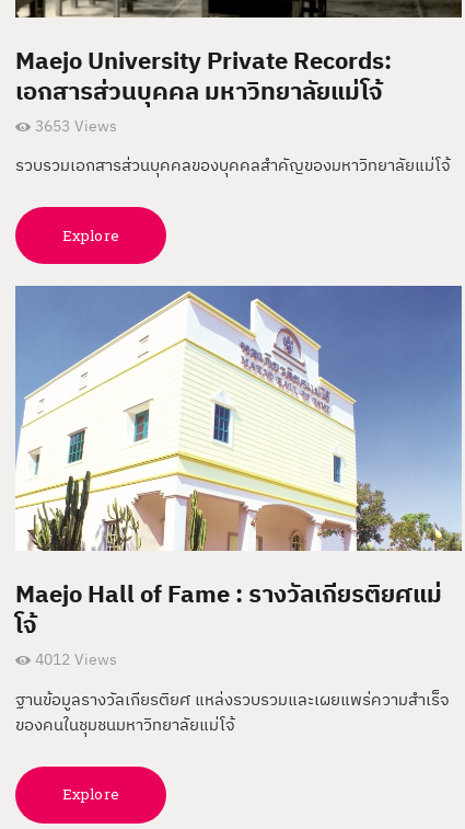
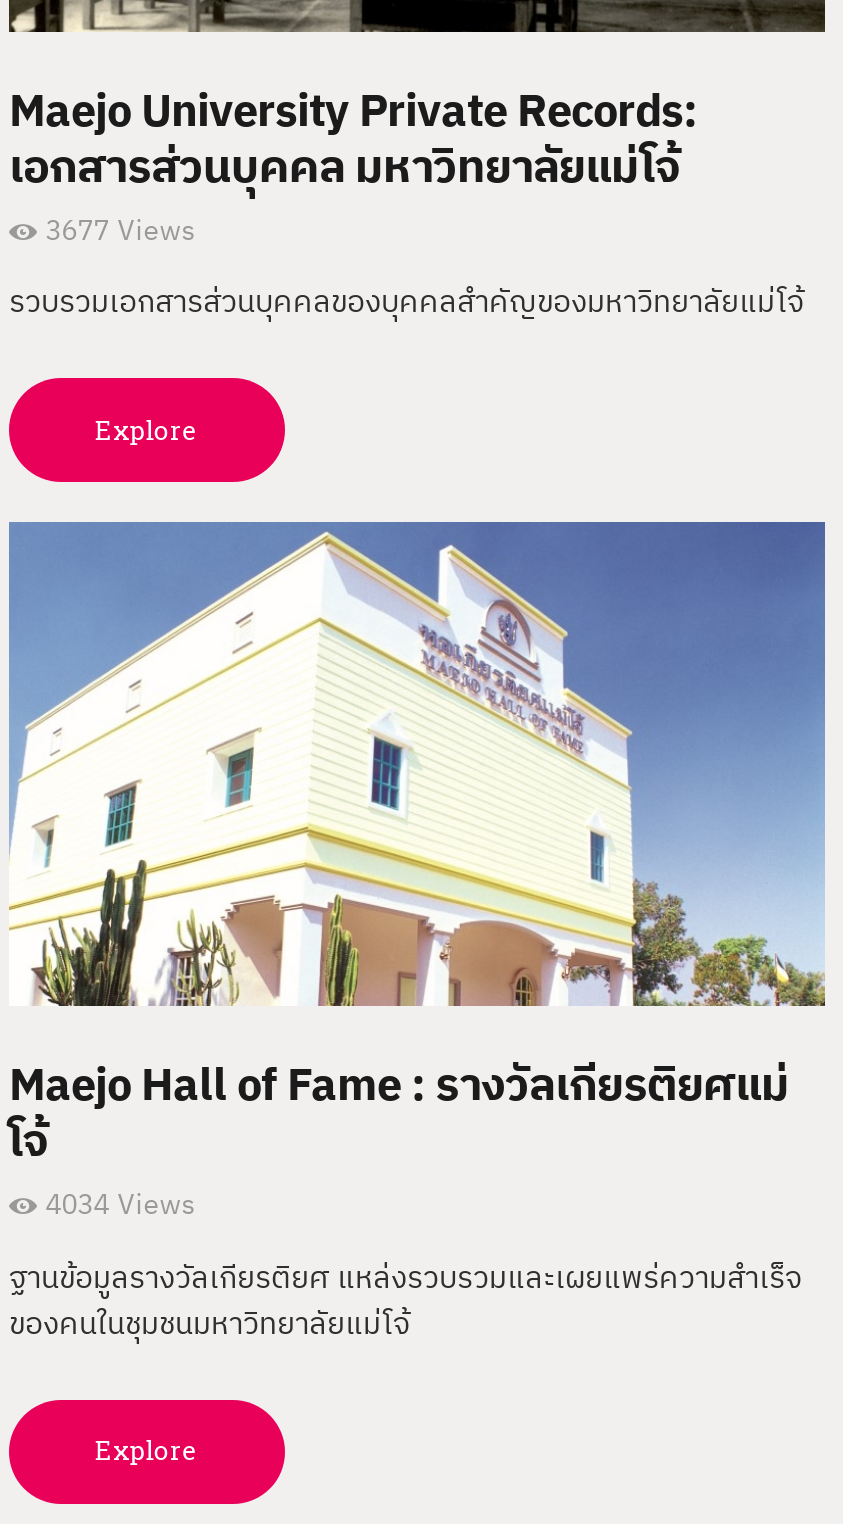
- 3653 Views
+ 3677 Views

- 4012 Views
+ 4034 Views
